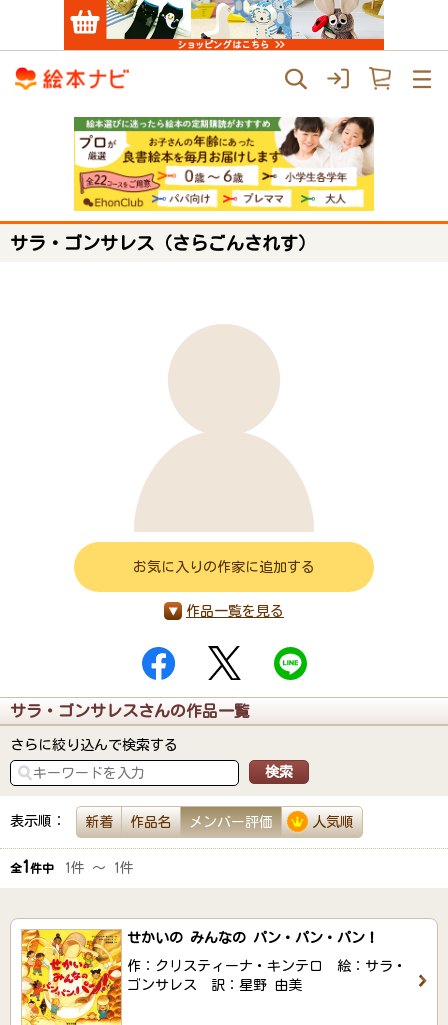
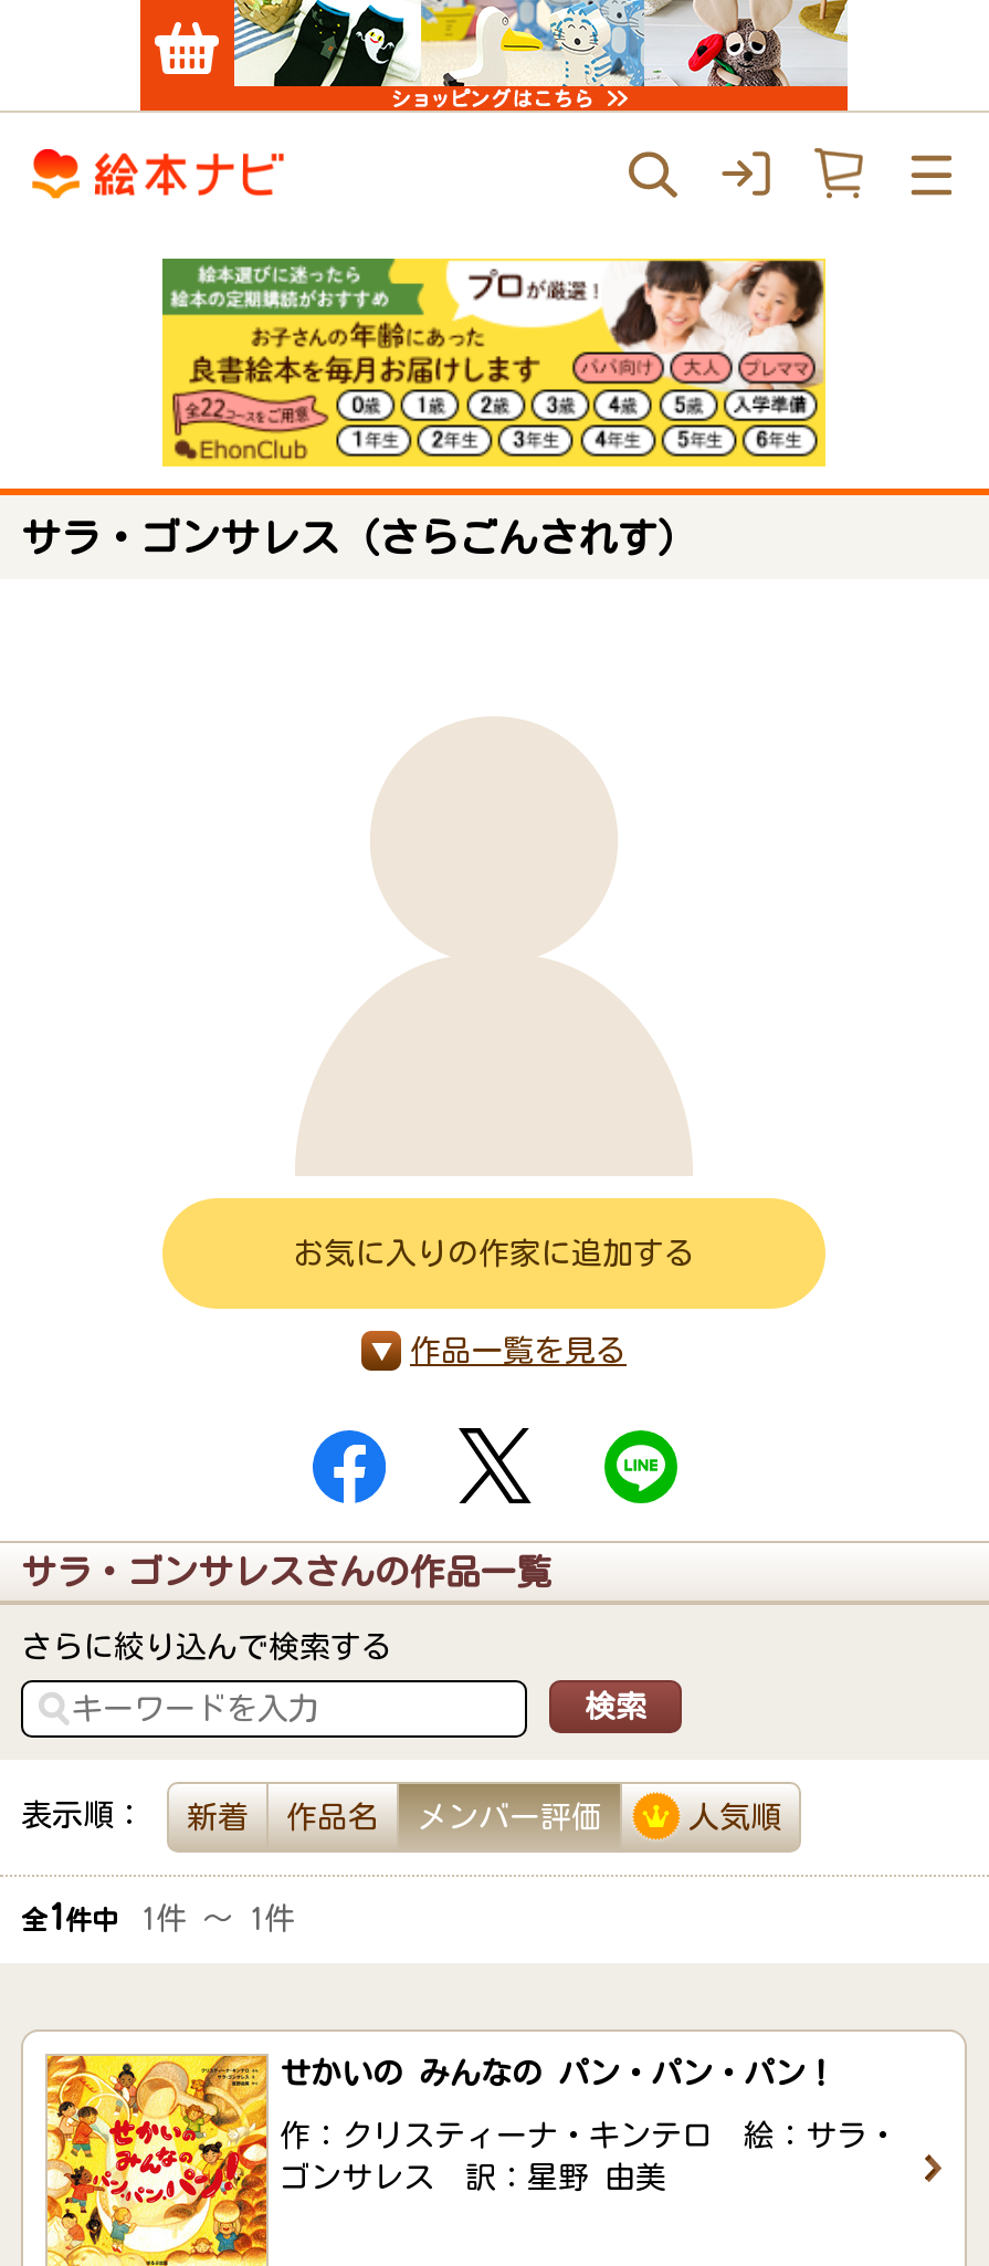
- [image]
+ [image]
